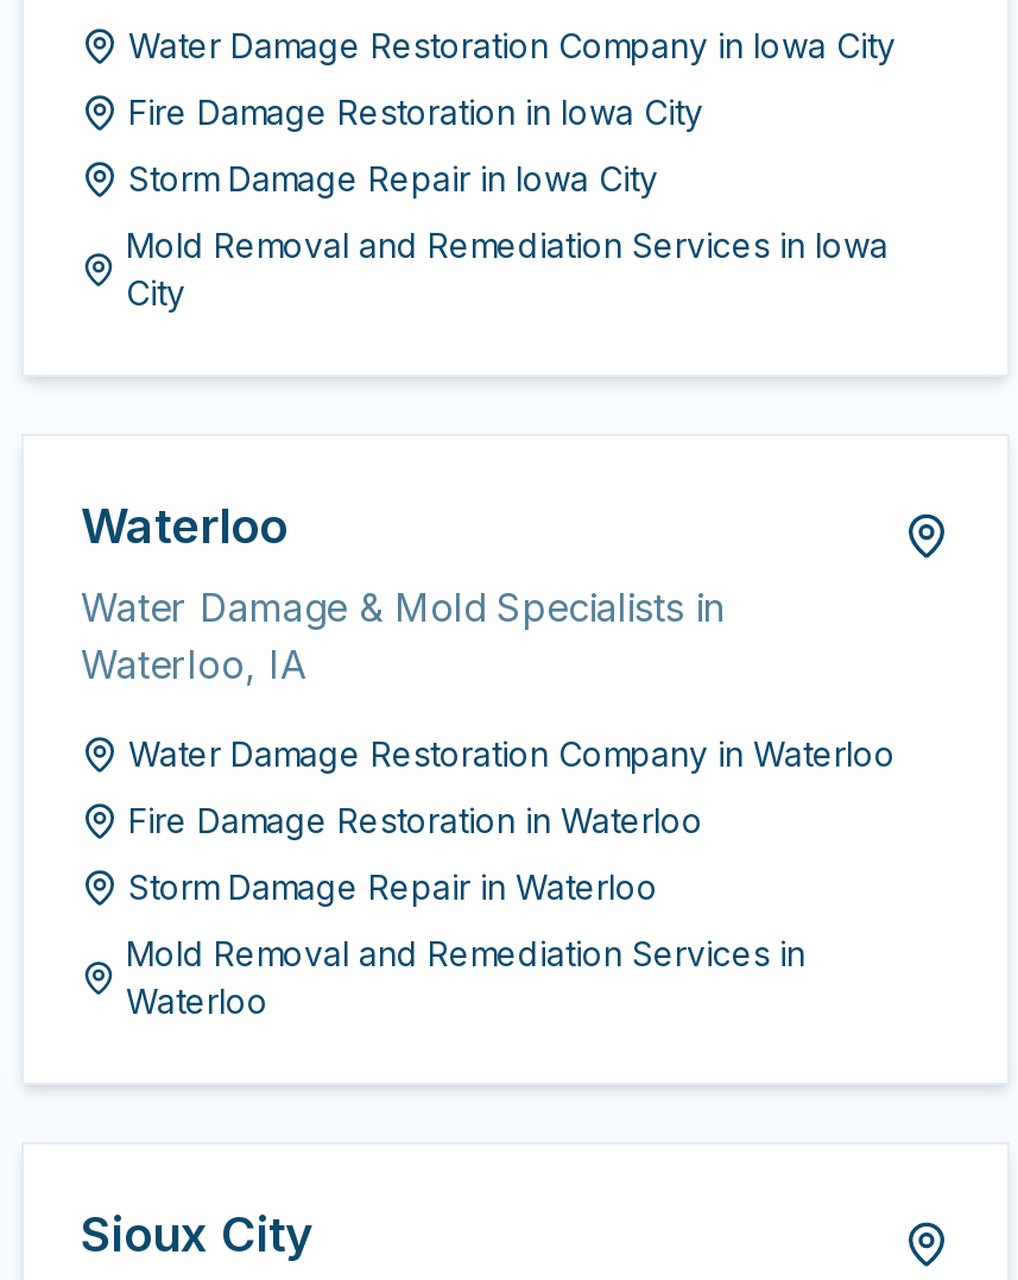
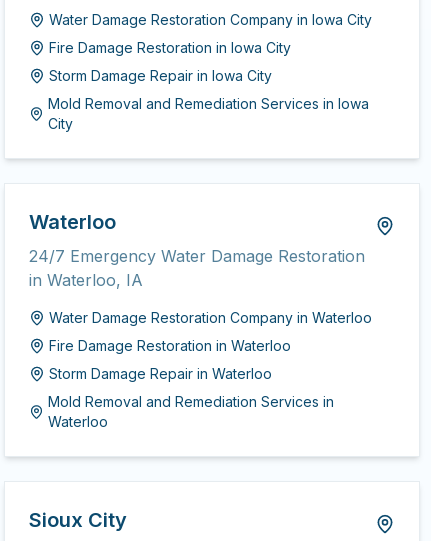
- Water Damage & Mold Specialists in
- Waterloo, IA
+ 24/7 Emergency Water Damage Restoration
+ in Waterloo, IA
